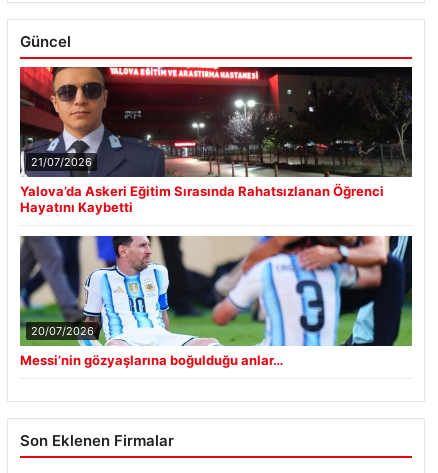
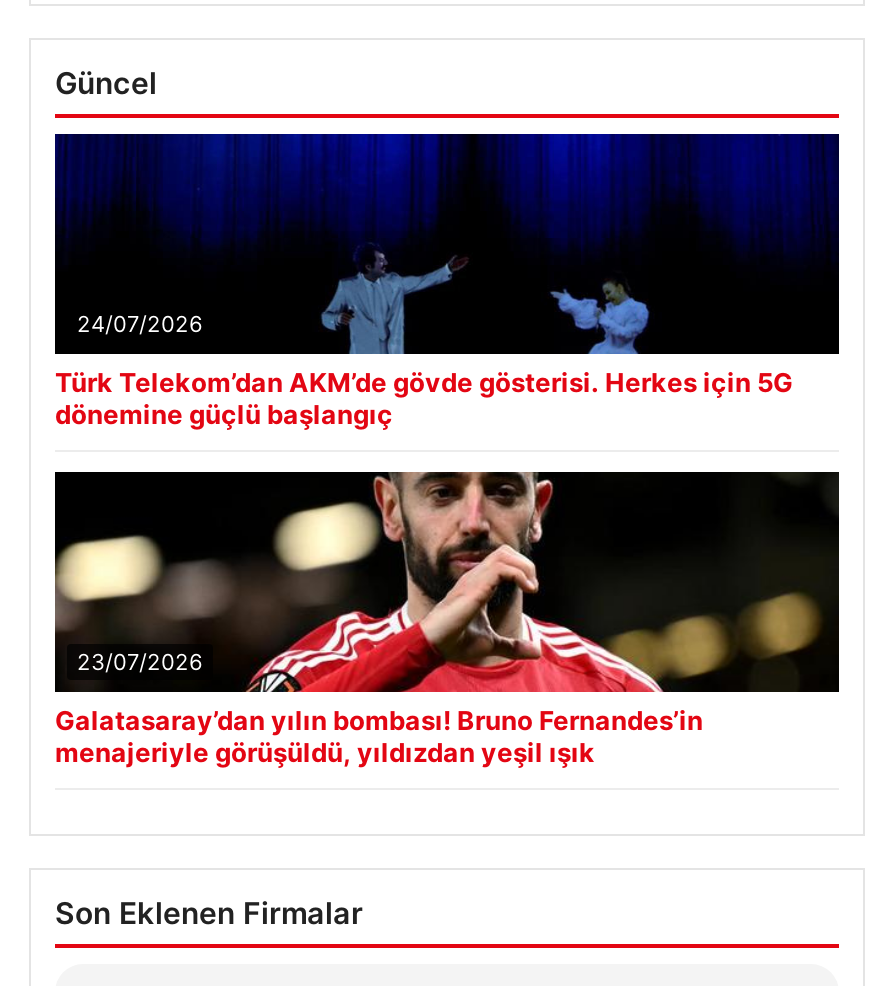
- [image]
- 21/07/2026
+ [image]
+ 24/07/2026

- Yalova’da Askeri Eğitim Sırasında Rahatsızlanan Öğrenci
- Hayatını Kaybetti
+ Türk Telekom’dan AKM’de gövde gösterisi. Herkes için 5G
+ dönemine güçlü başlangıç

- [image]
- 20/07/2026
+ [image]
+ 23/07/2026

- Messi’nin gözyaşlarına boğulduğu anlar…
+ Galatasaray’dan yılın bombası! Bruno Fernandes’in
+ menajeriyle görüşüldü, yıldızdan yeşil ışık
